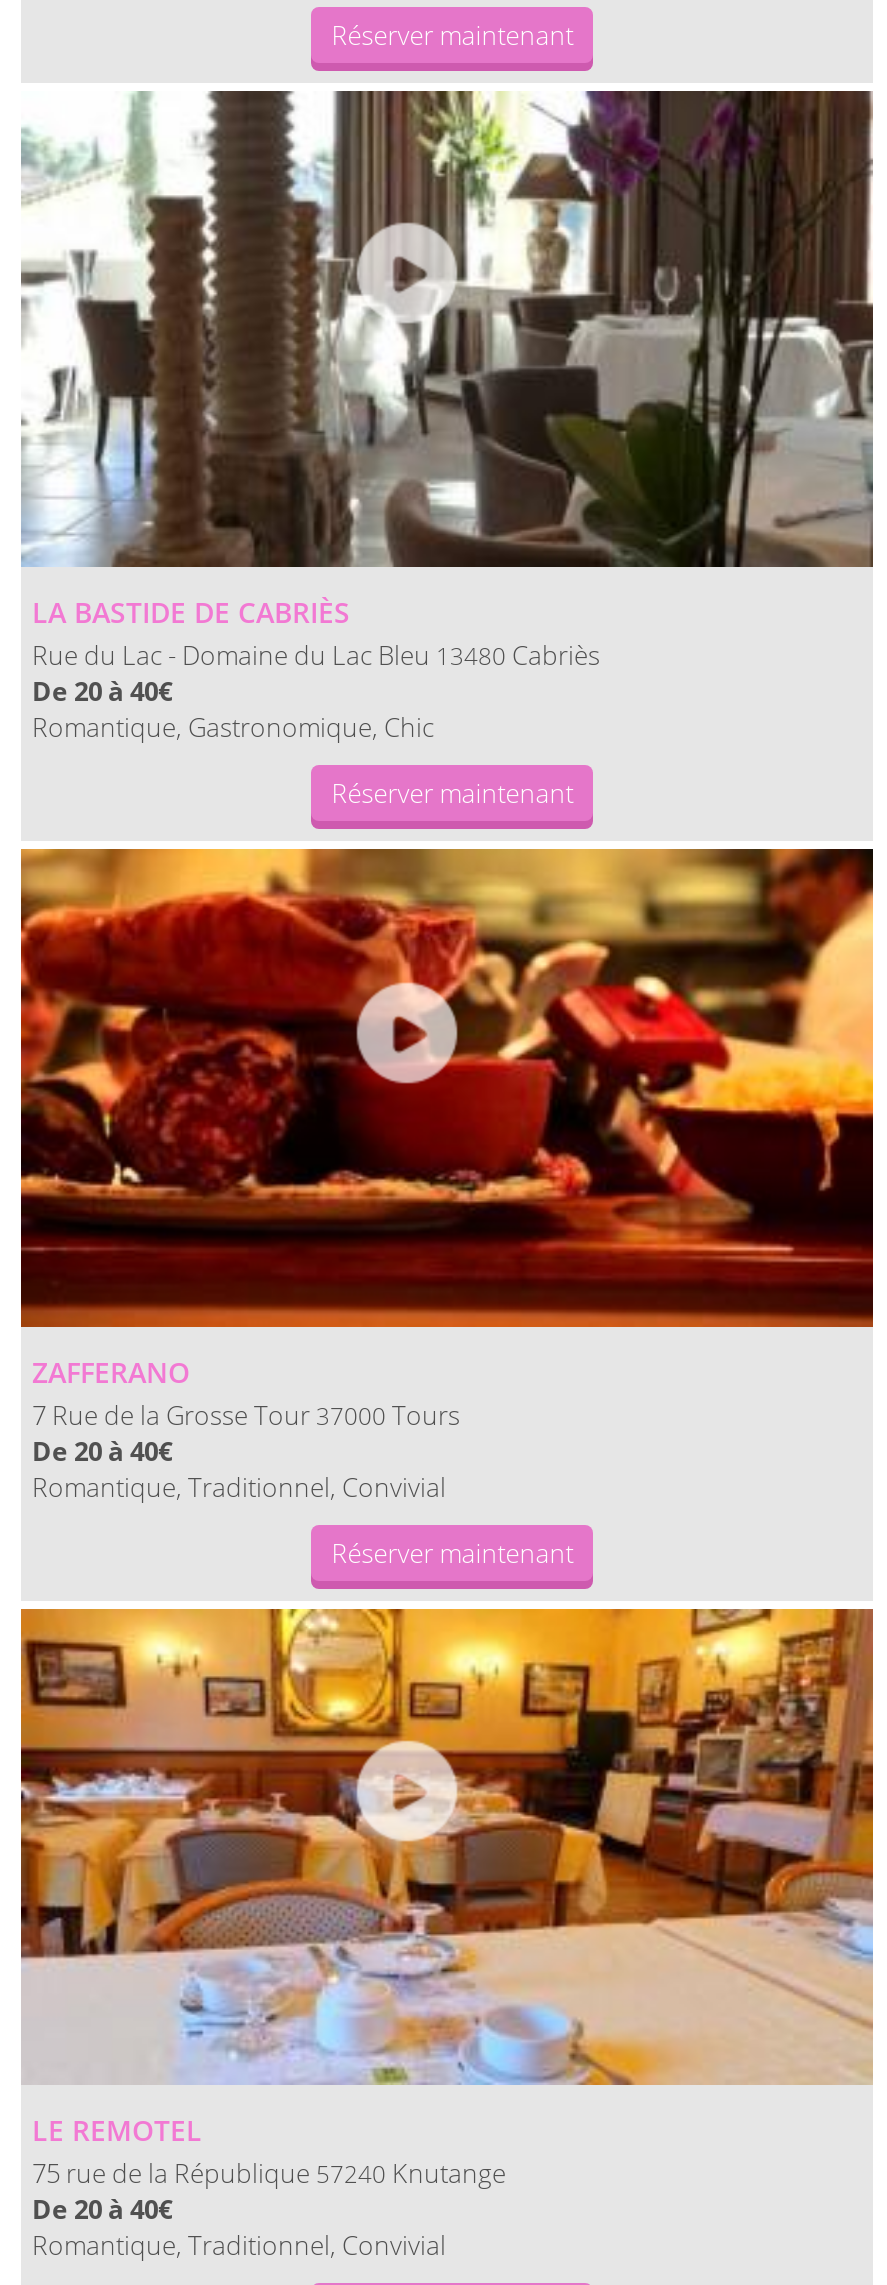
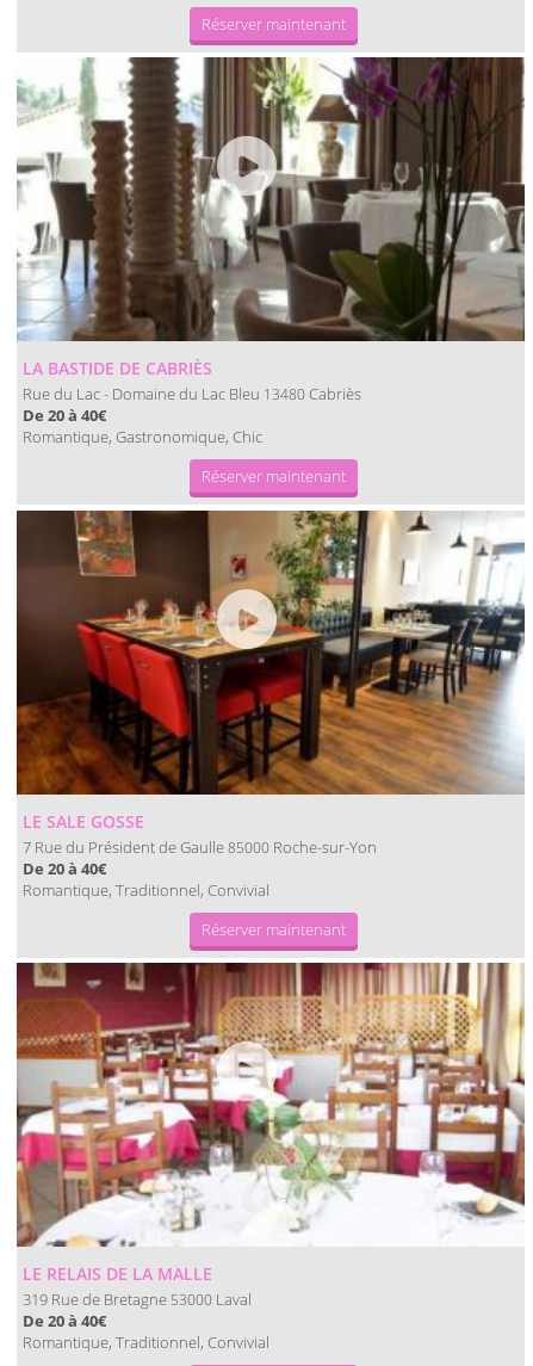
- [image]
- ZAFFERANO
- 7 Rue de la Grosse Tour 37000 Tours
+ [image]
+ LE SALE GOSSE
+ 7 Rue du Président de Gaulle 85000 Roche-sur-Yon

- [image]
- LE REMOTEL
- 75 rue de la République 57240 Knutange
+ [image]
+ LE RELAIS DE LA MALLE
+ 319 Rue de Bretagne 53000 Laval
